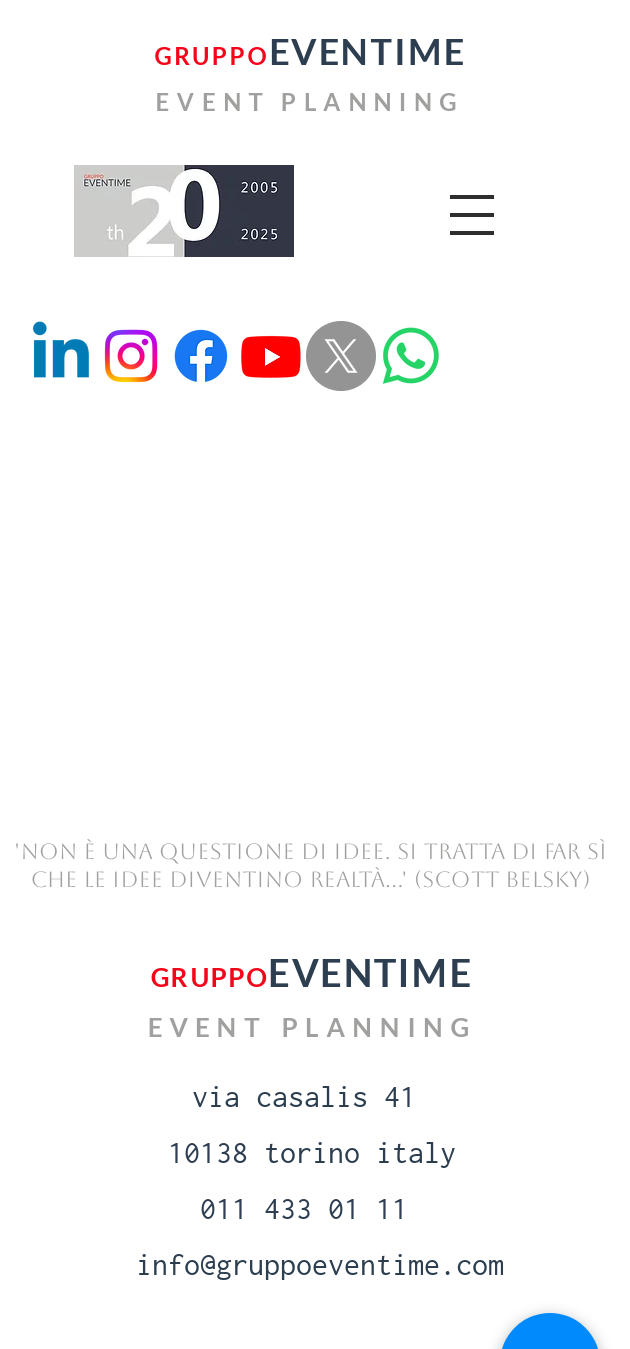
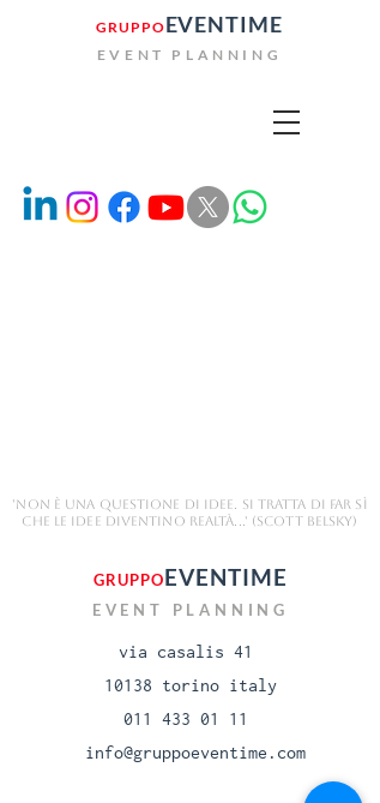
- [image]
